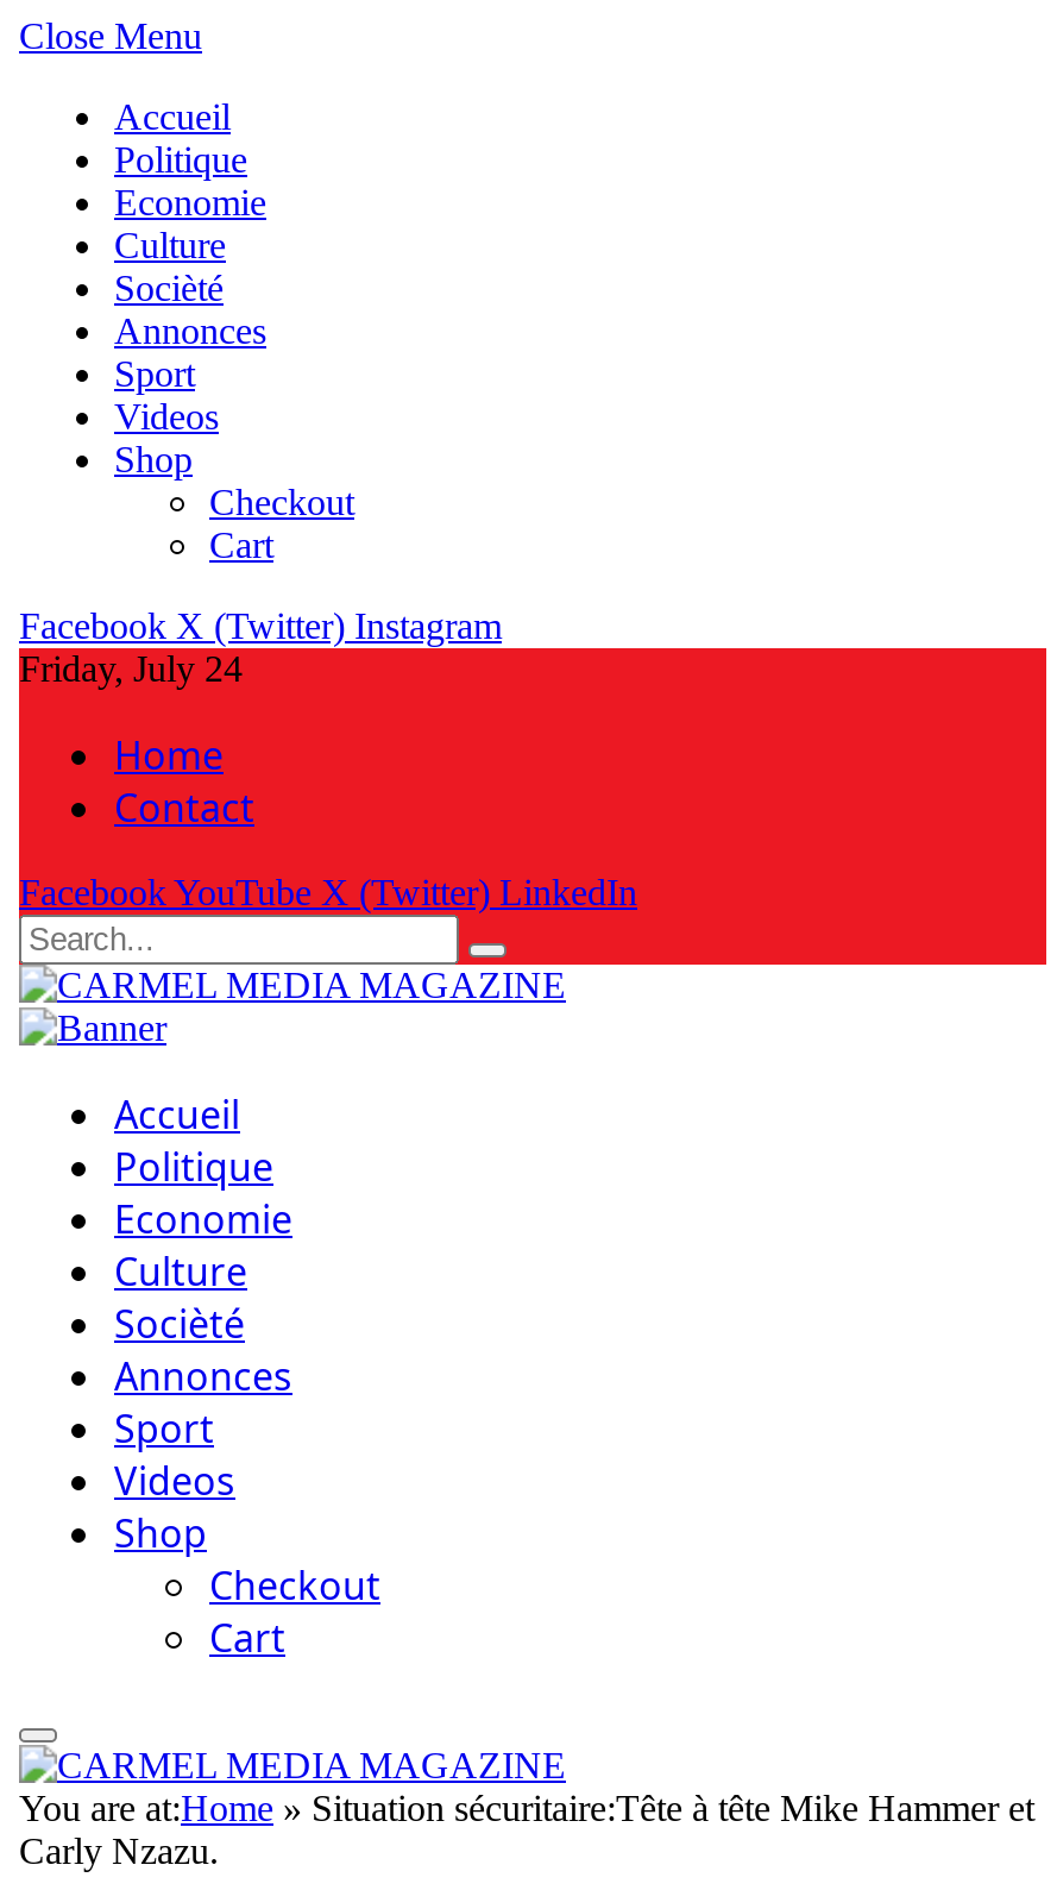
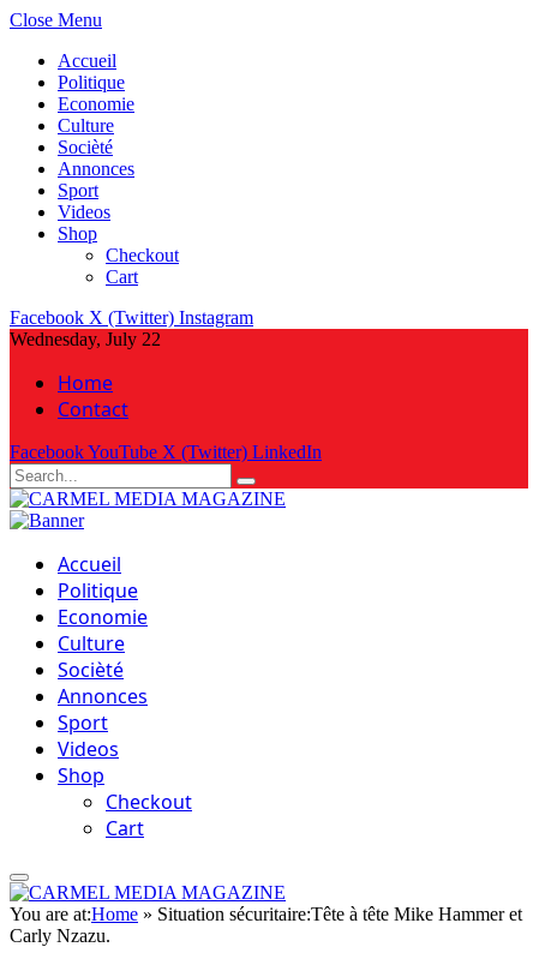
- Friday, July 24
+ Wednesday, July 22
